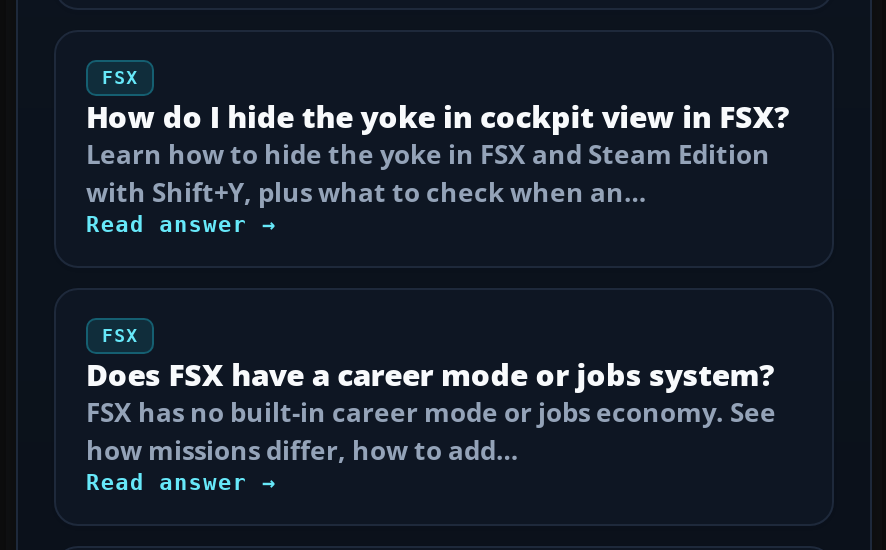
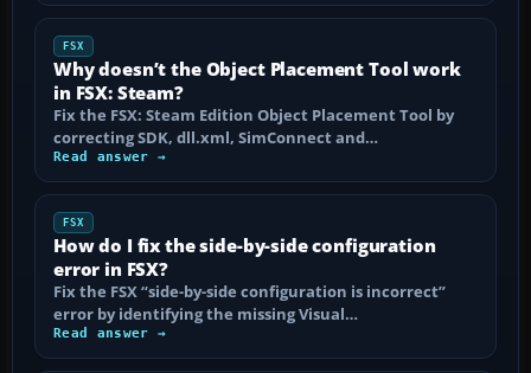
- How do I hide the yoke in cockpit view in FSX?
- Learn how to hide the yoke in FSX and Steam Edition
- with Shift+Y, plus what to check when an…
+ Why doesn’t the Object Placement Tool work
+ in FSX: Steam?
+ Fix the FSX: Steam Edition Object Placement Tool by
+ correcting SDK, dll.xml, SimConnect and…

- Does FSX have a career mode or jobs system?
- FSX has no built-in career mode or jobs economy. See
- how missions differ, how to add…
+ How do I fix the side-by-side configuration
+ error in FSX?
+ Fix the FSX “side-by-side configuration is incorrect”
+ error by identifying the missing Visual…
